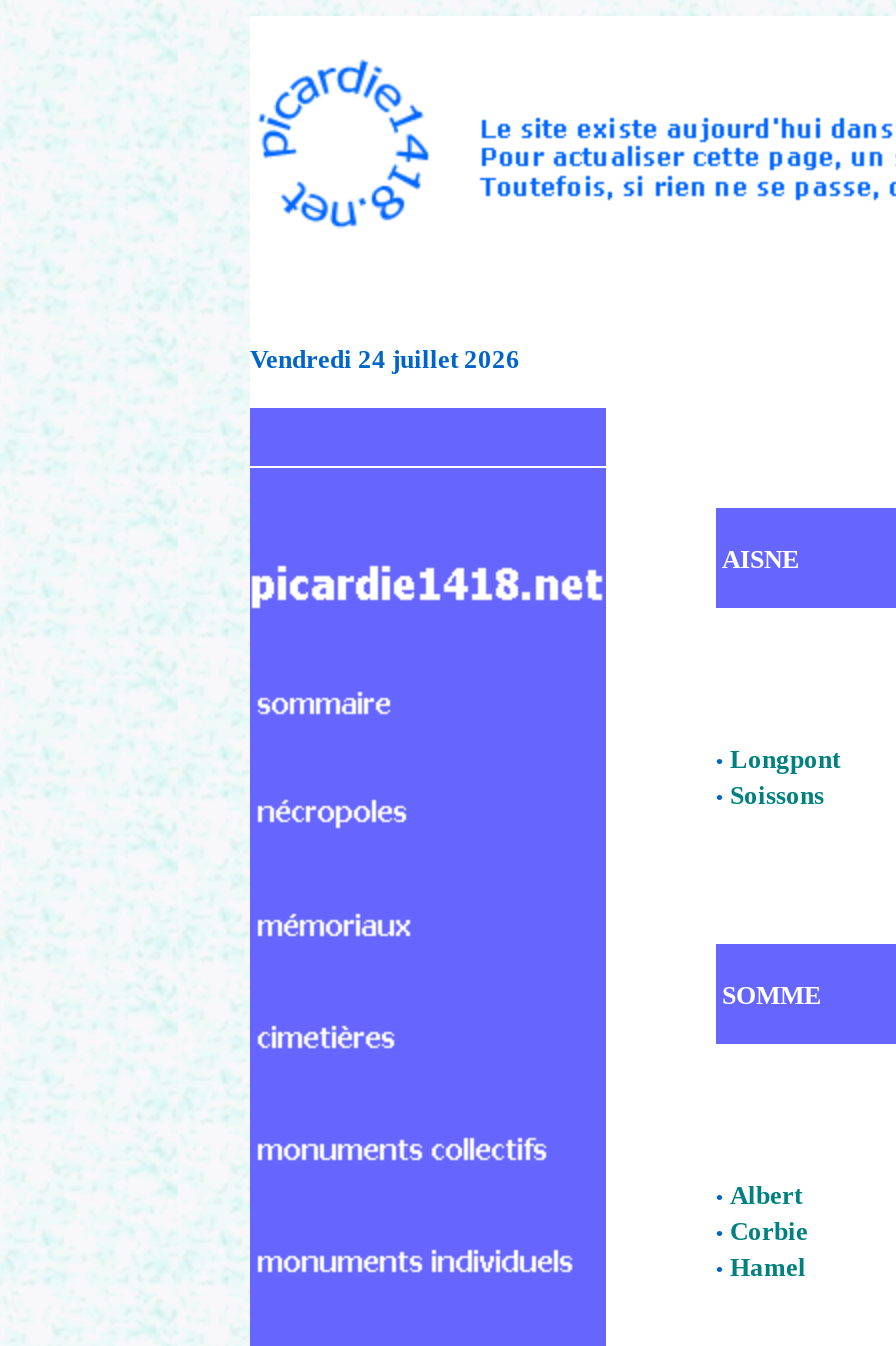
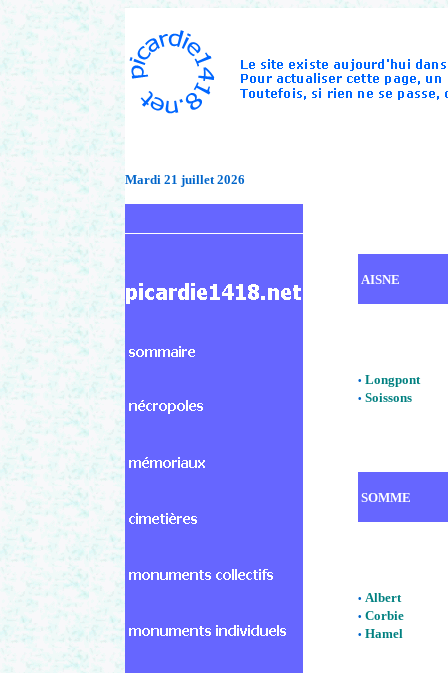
- Vendredi 24 juillet 2026
+ Mardi 21 juillet 2026
